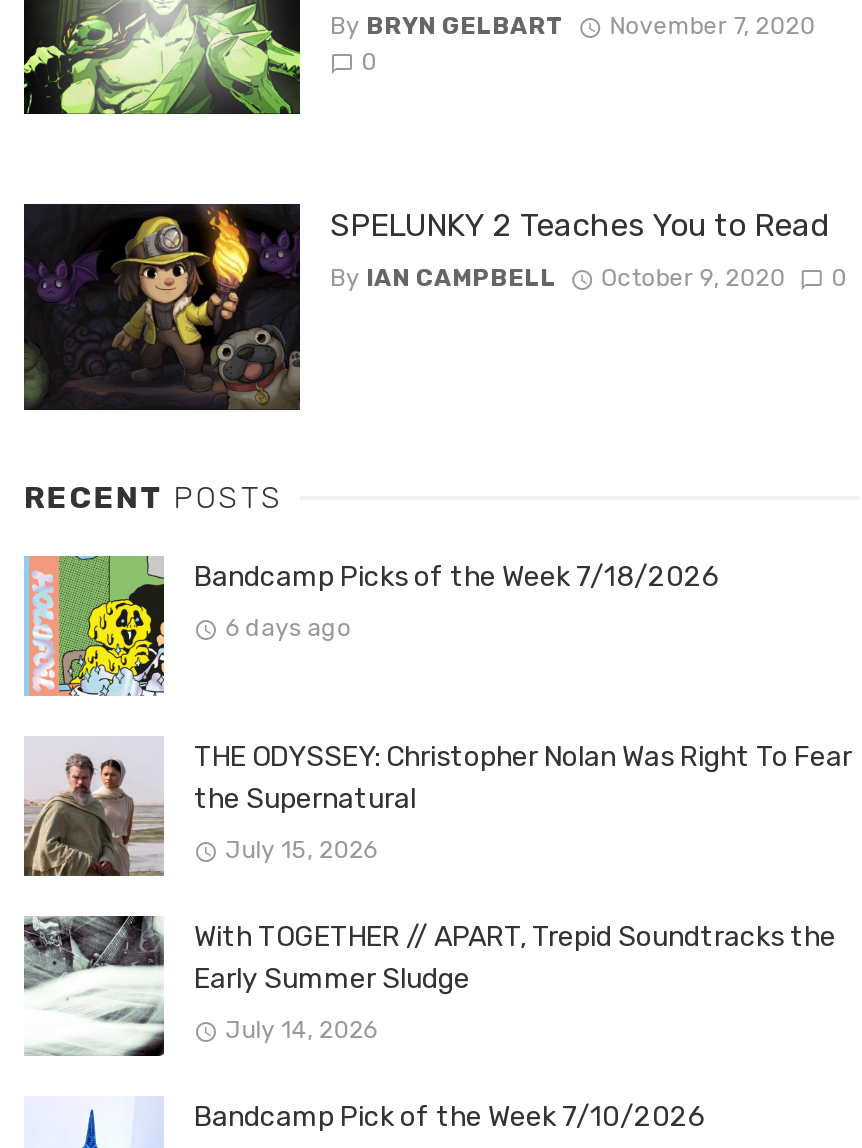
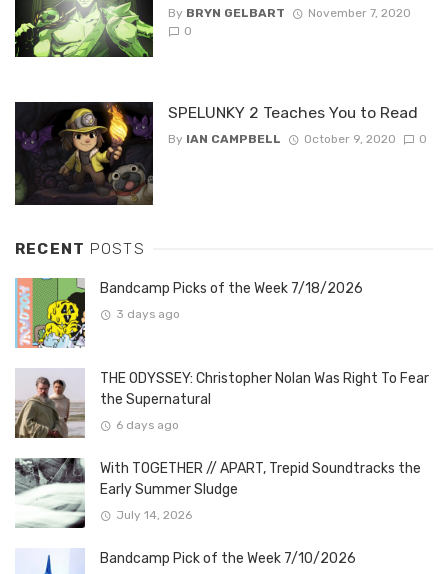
- 6 days ago
+ 3 days ago

- July 15, 2026
+ 6 days ago
